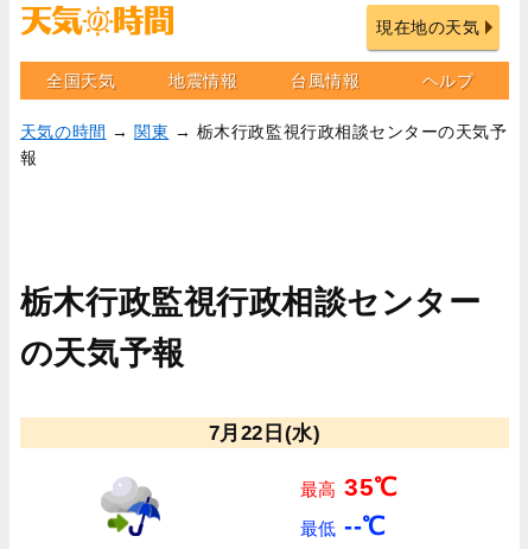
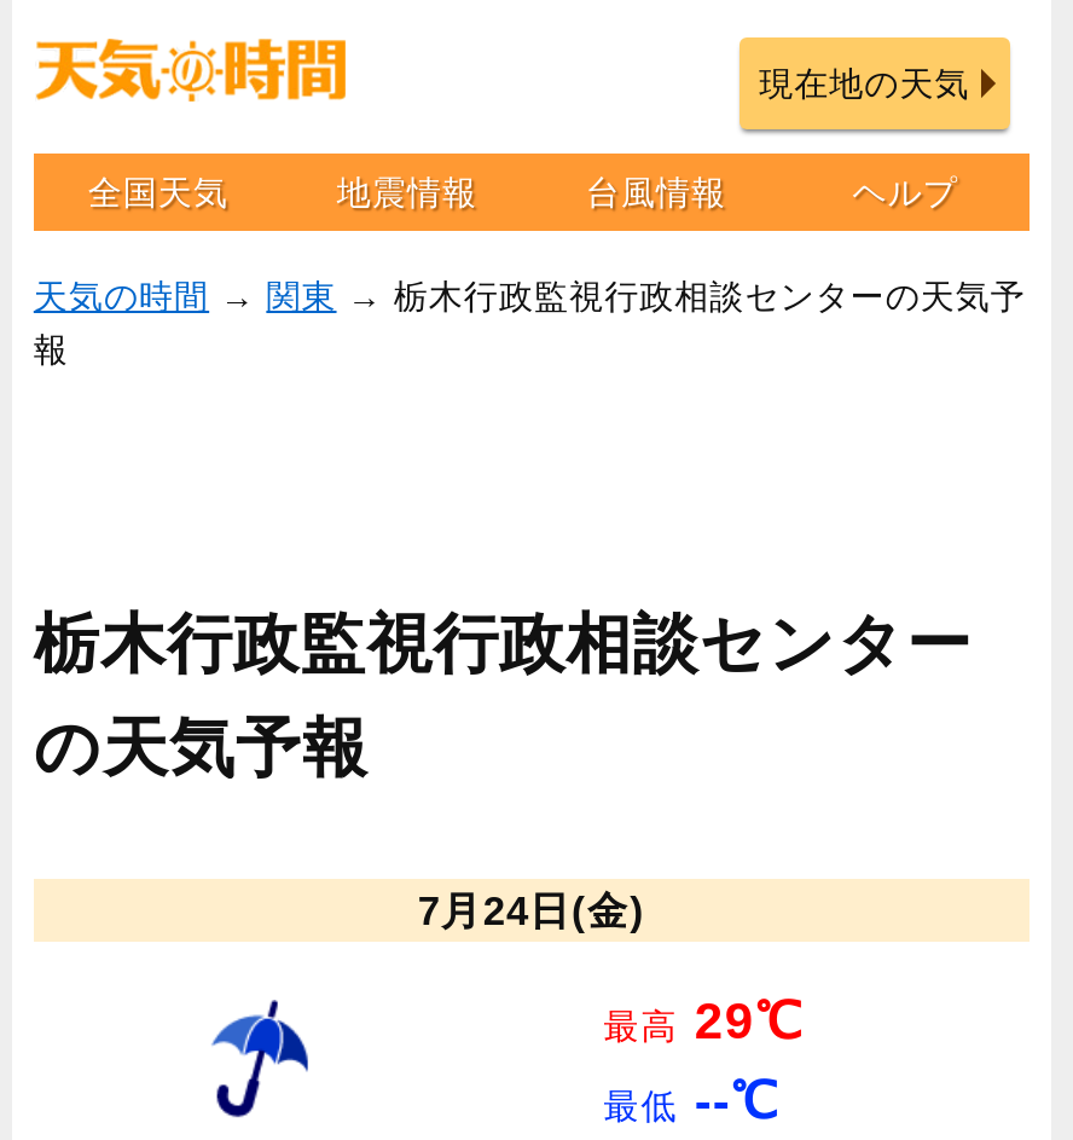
- 7月22日(水)
+ 7月24日(金)

- [image]
+ [image]

- 最高35℃
+ 最高29℃
